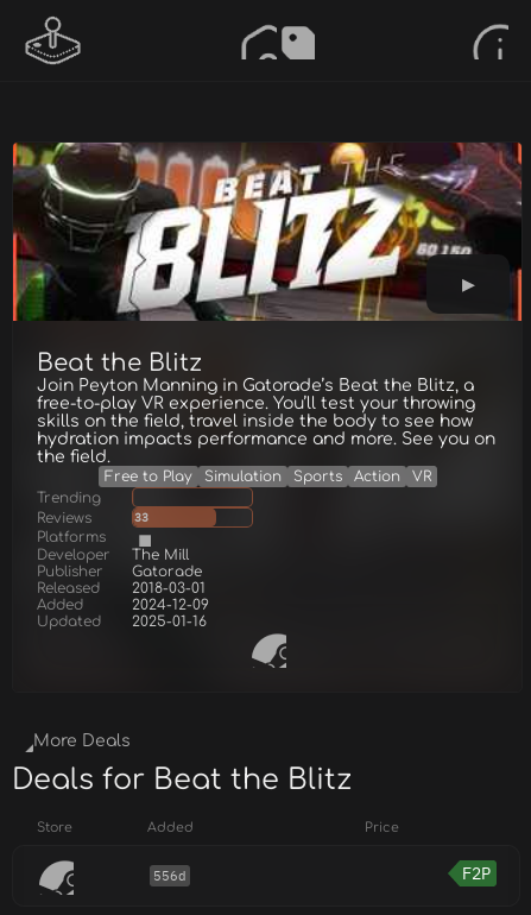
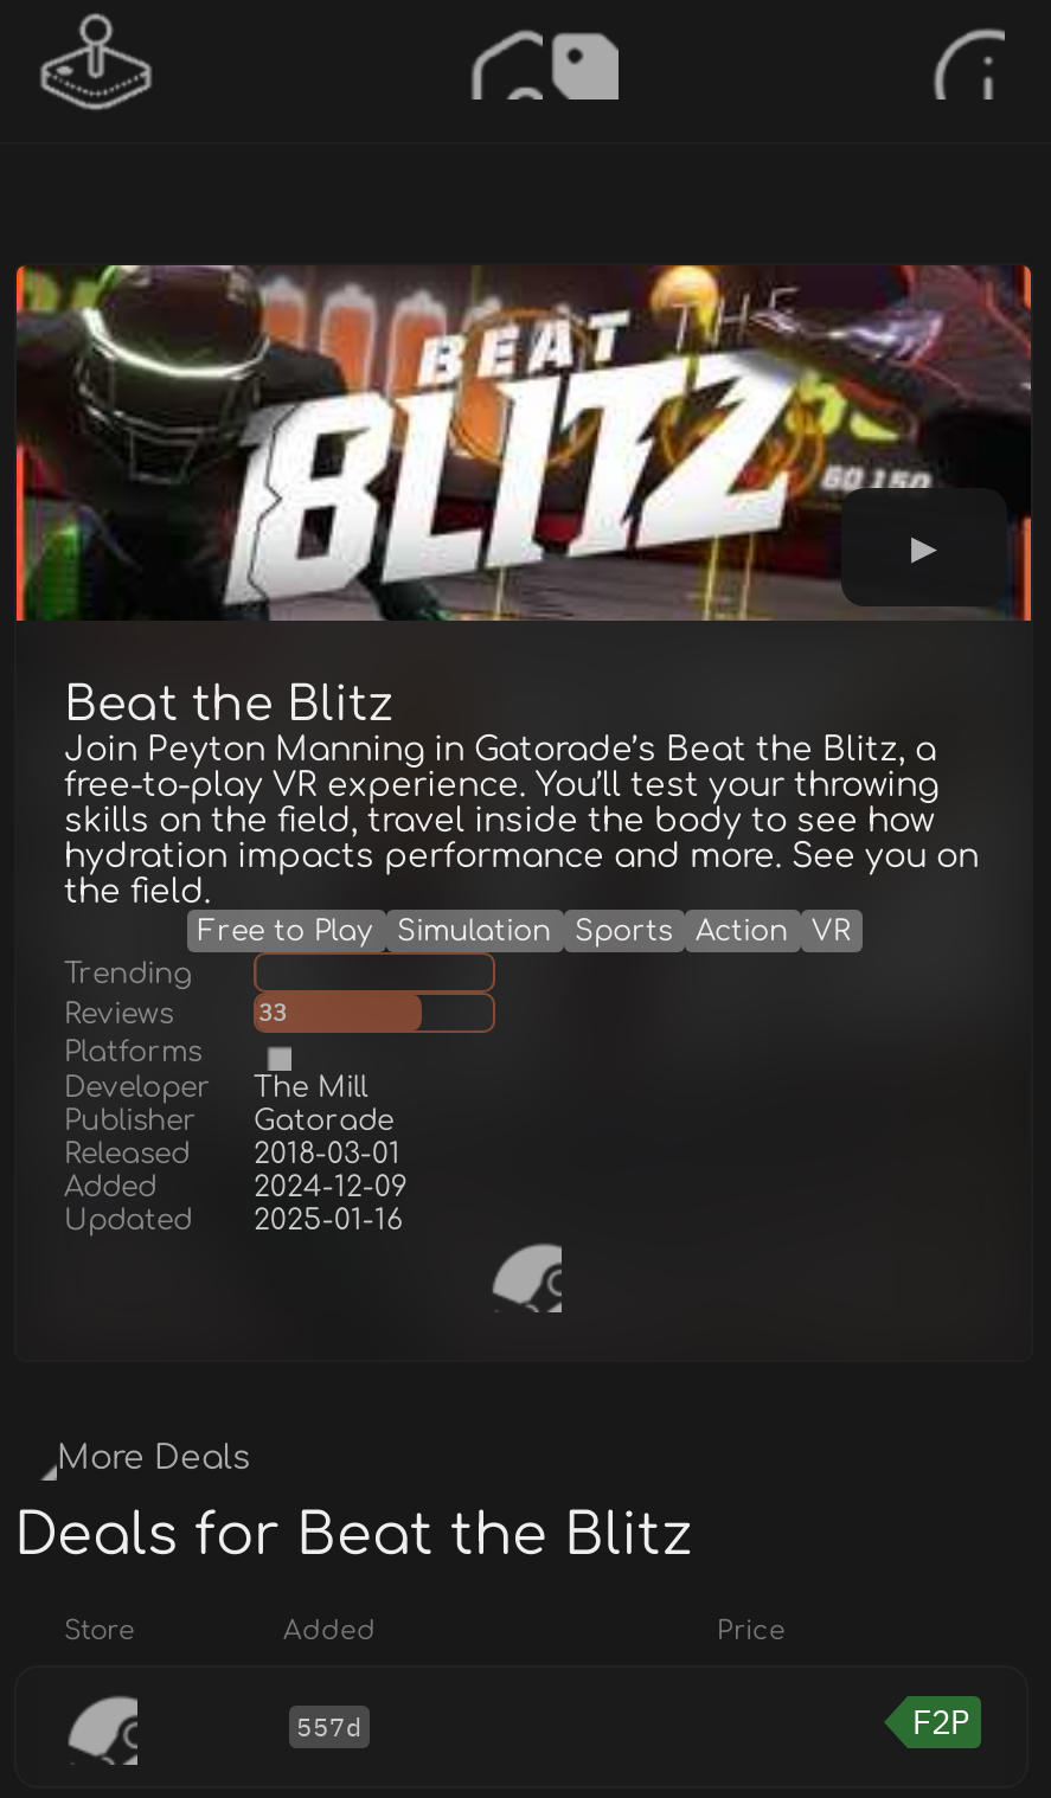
- 556d
+ 557d
